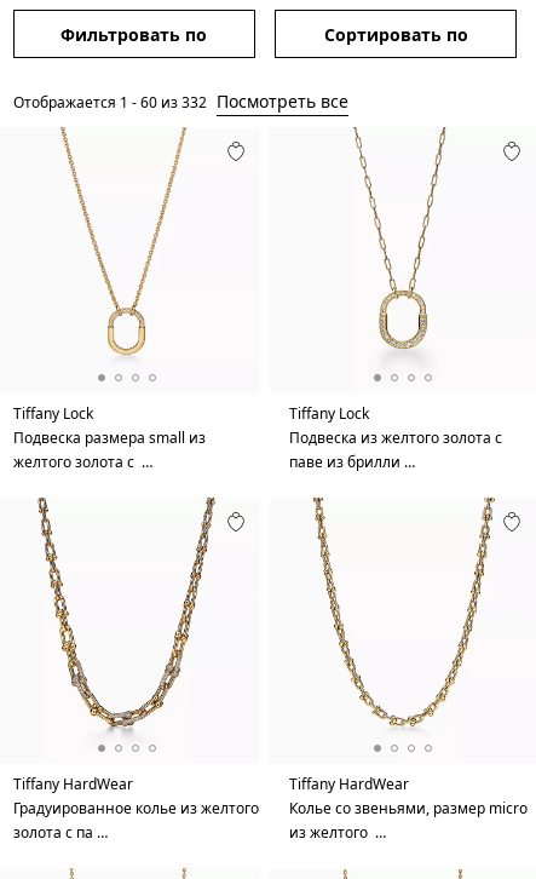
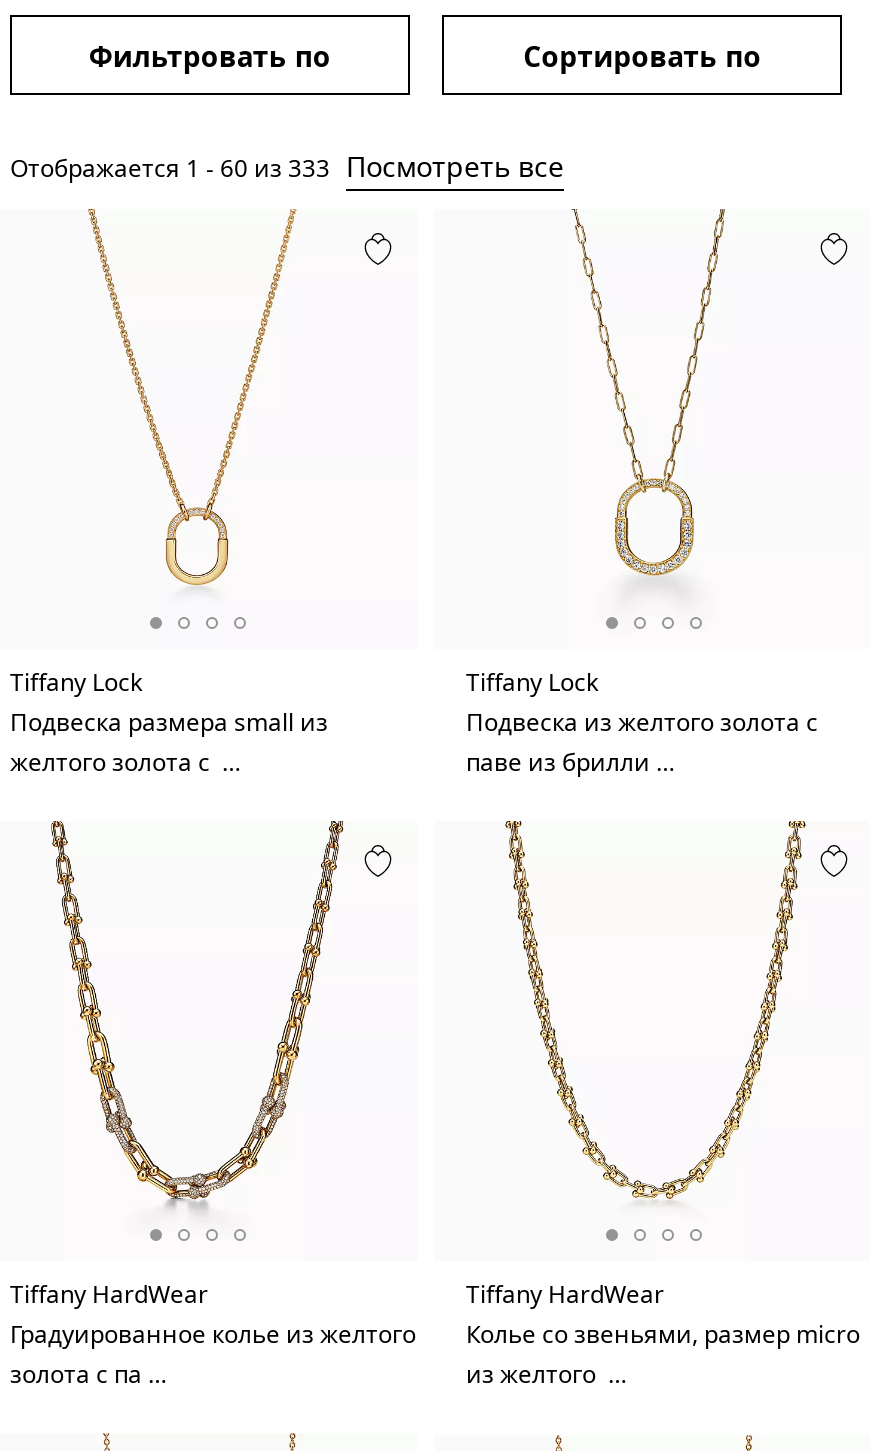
- Отображается 1 - 60 из 332 Посмотреть все
+ Отображается 1 - 60 из 333 Посмотреть все
